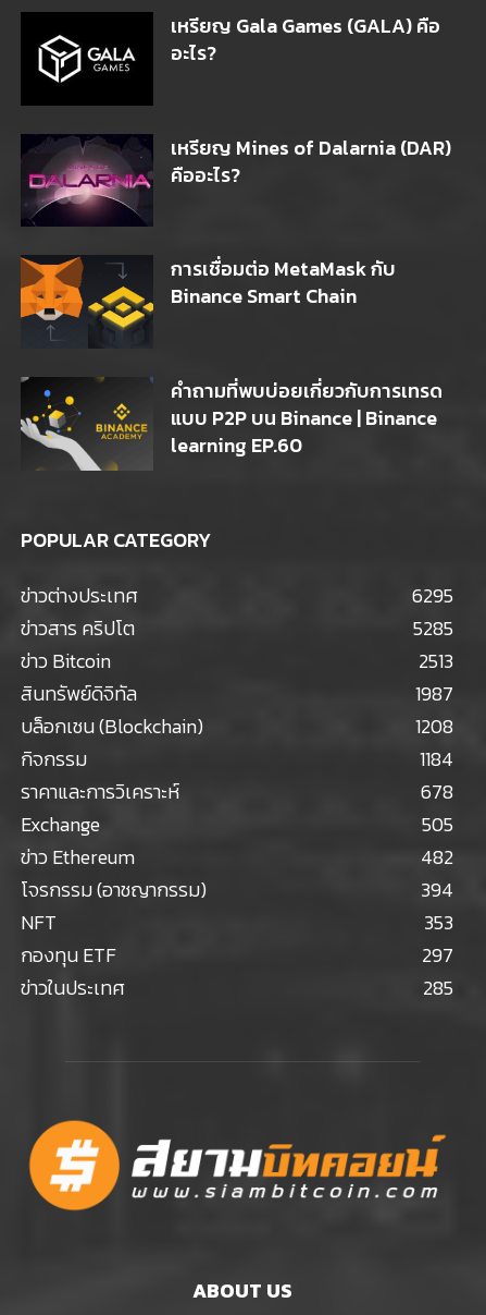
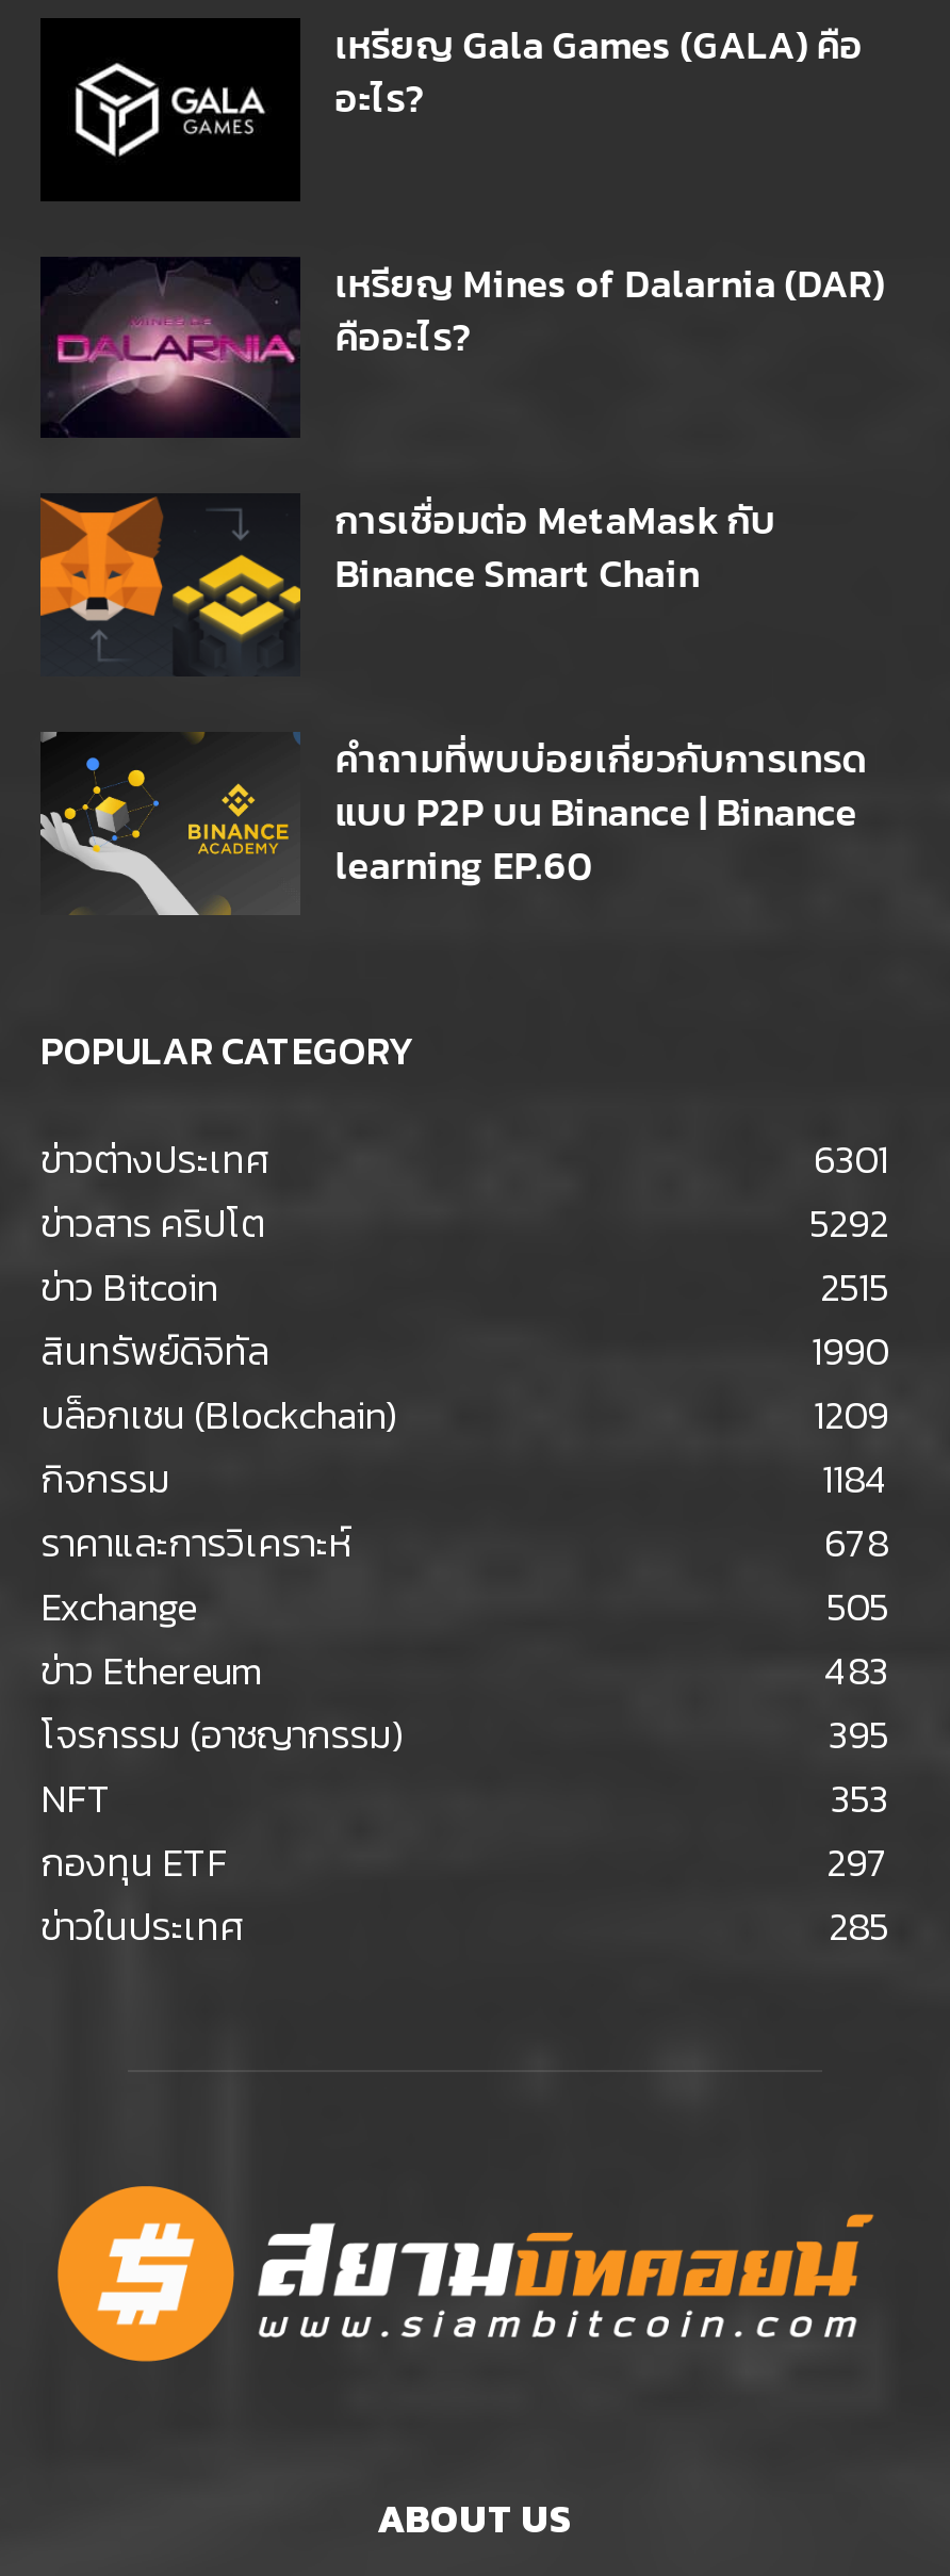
- 6295
+ 6301

- 5285
+ 5292

- 2513
+ 2515

- 1987
+ 1990

- 1208
+ 1209

- 482
+ 483

- 394
+ 395
